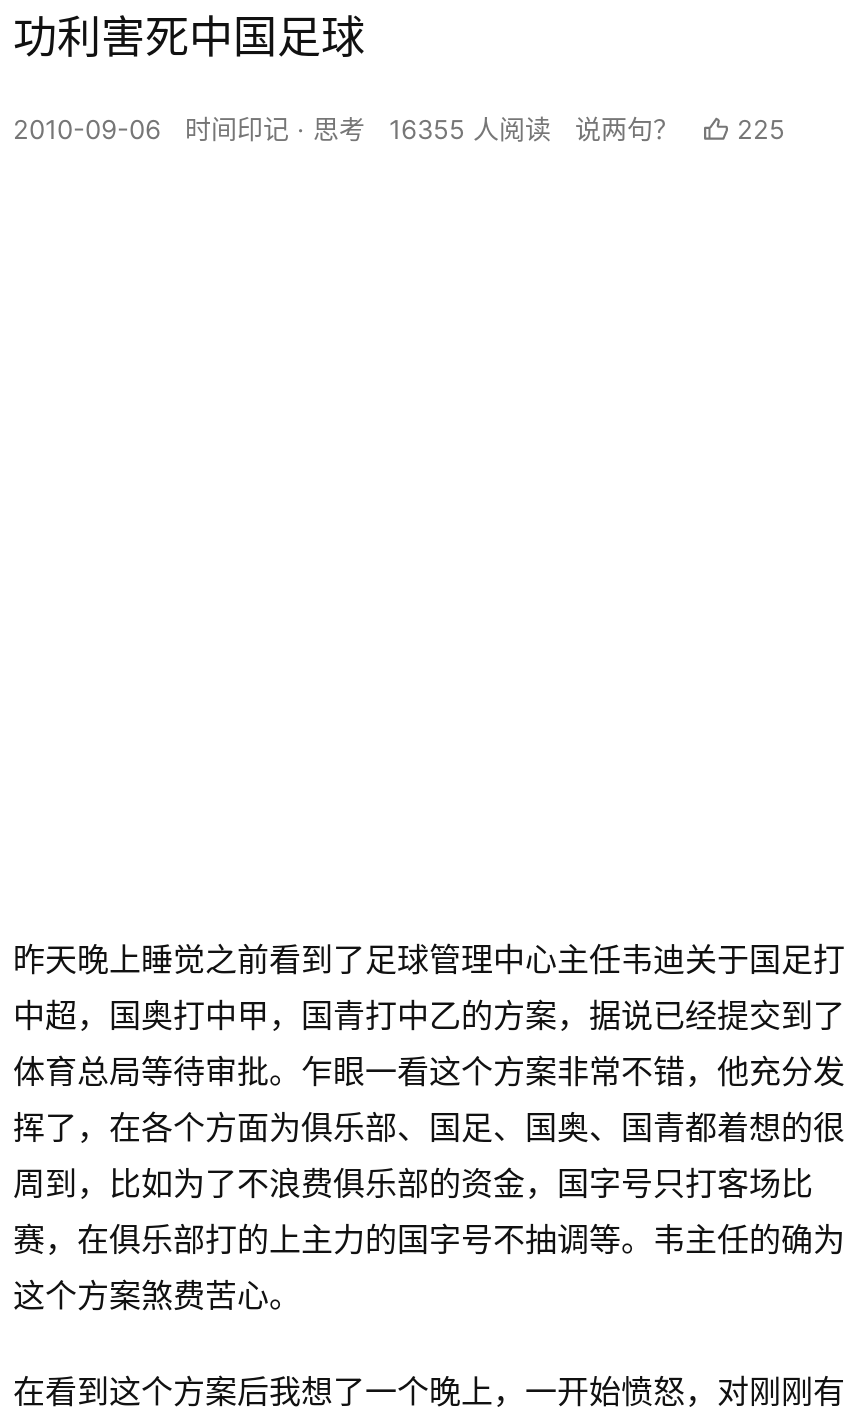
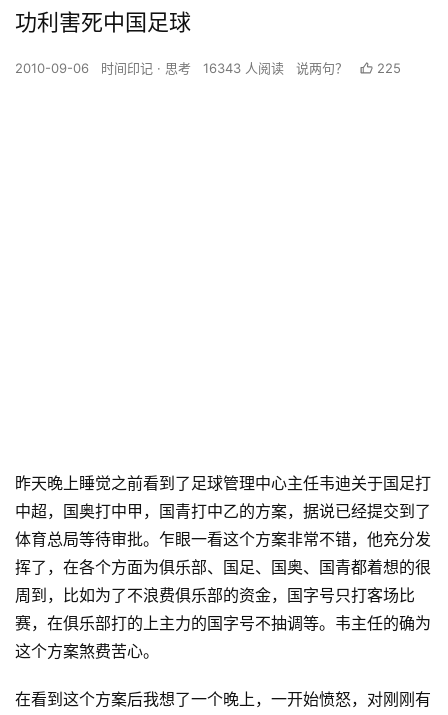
- 16355 人阅读 说两句？
+ 16343 人阅读 说两句？
